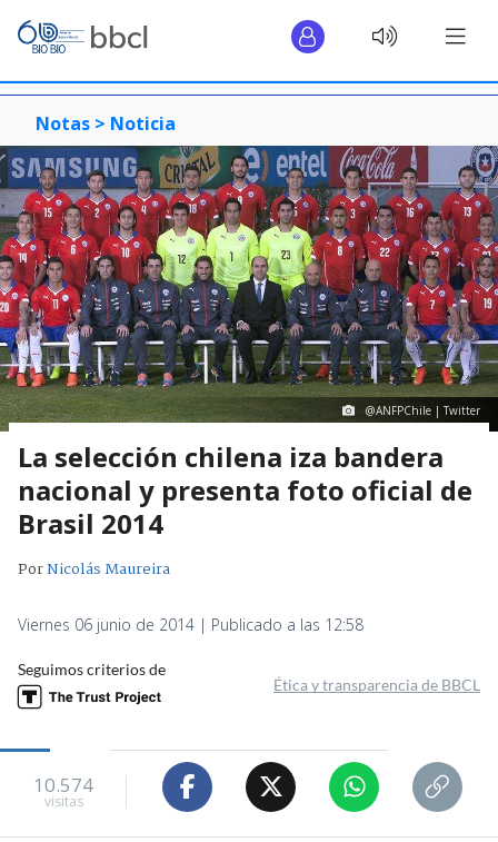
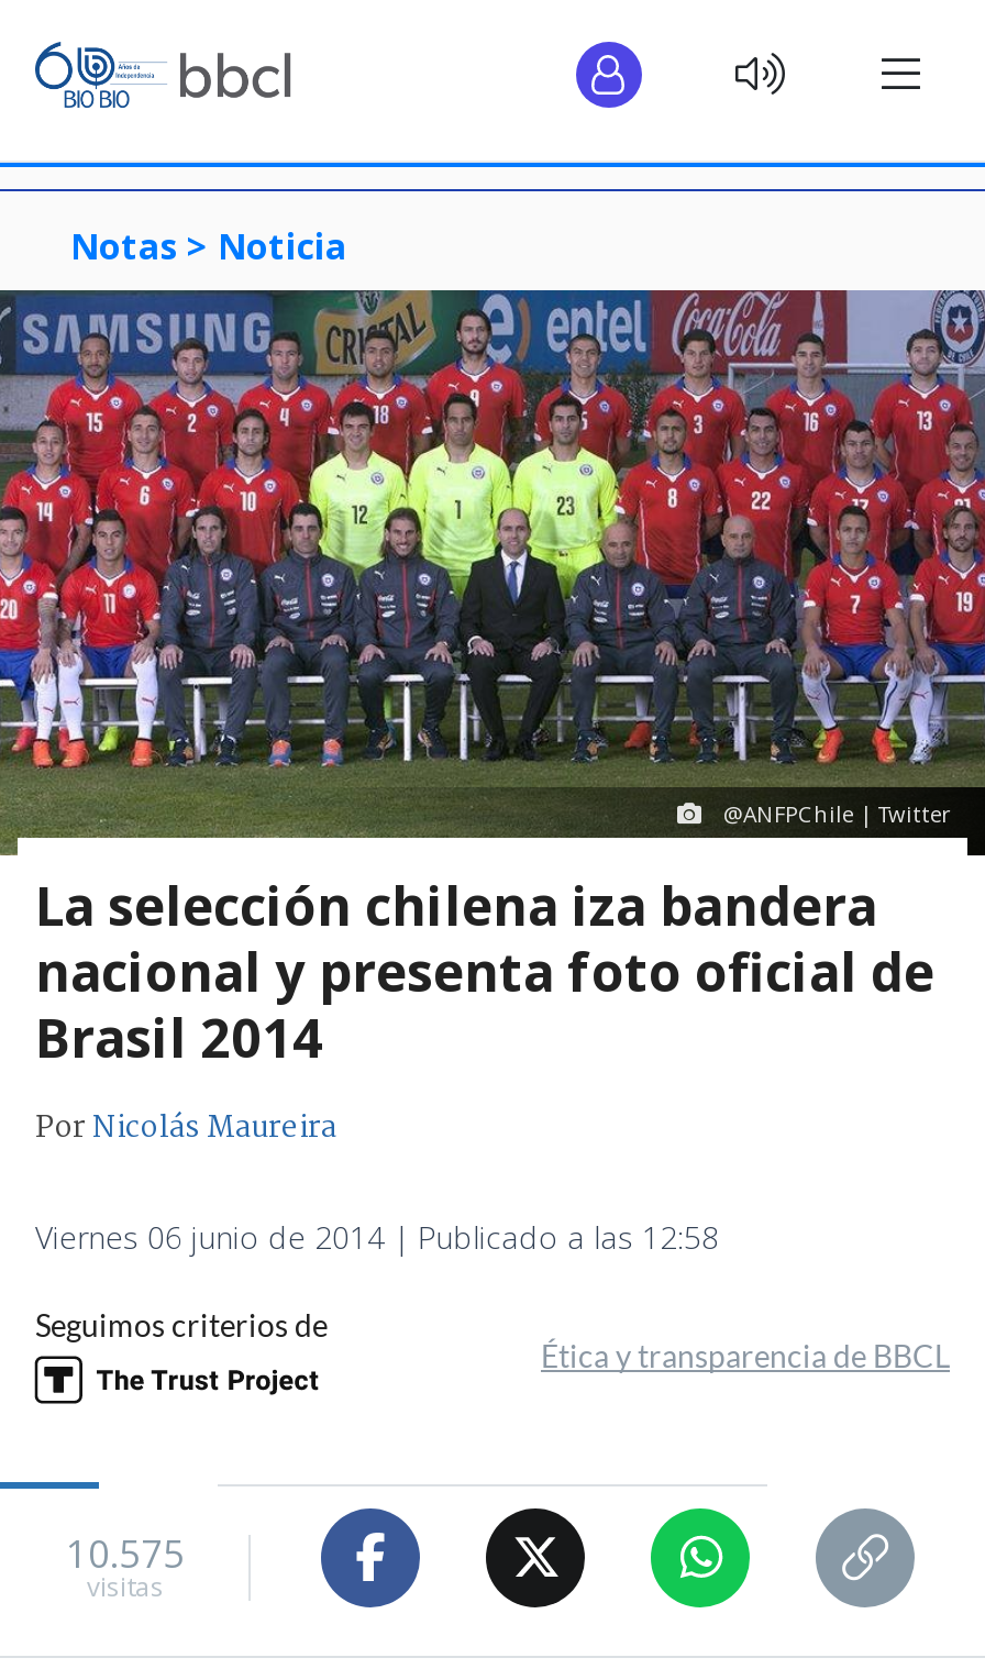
- 10.574
+ 10.575
